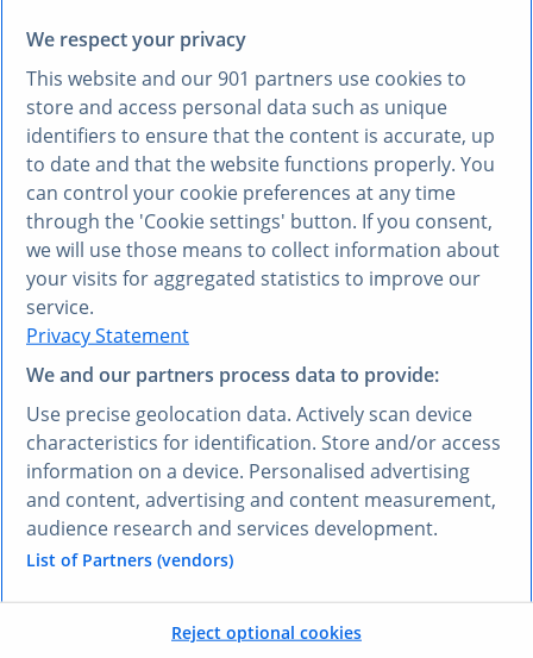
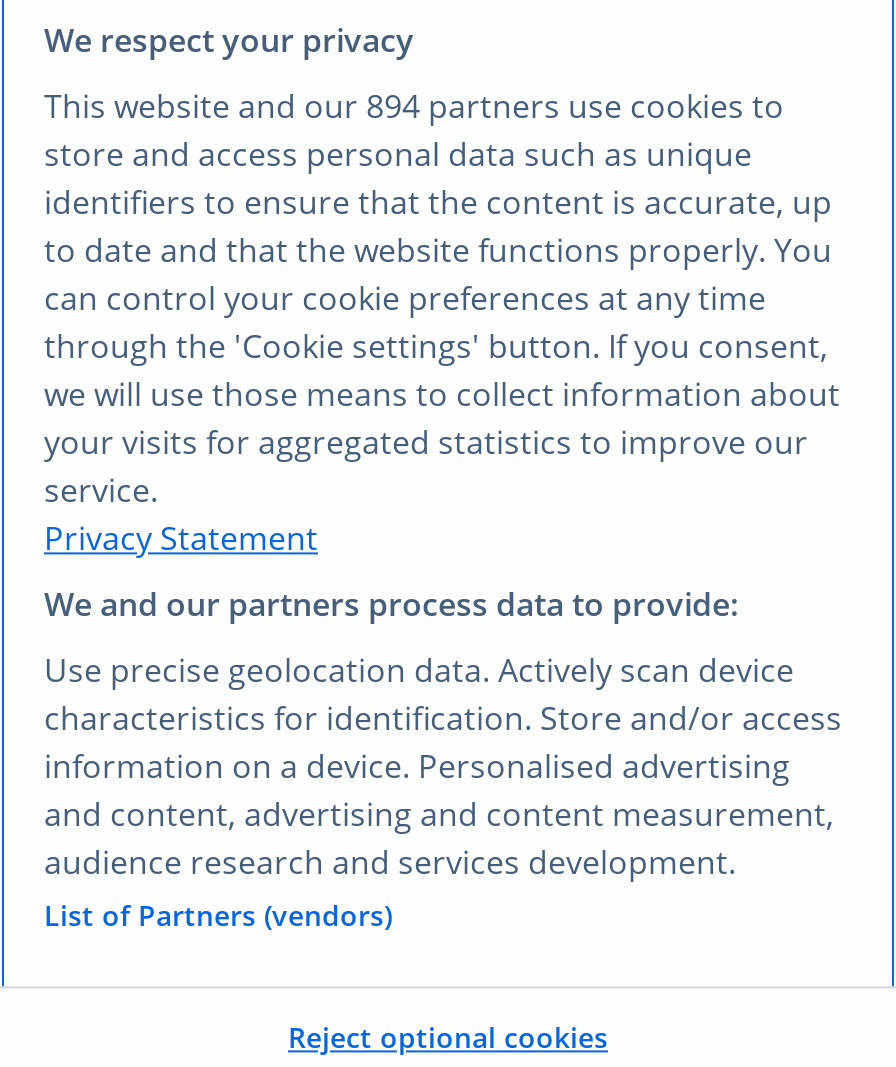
- This website and our 901 partners use cookies to
+ This website and our 894 partners use cookies to
